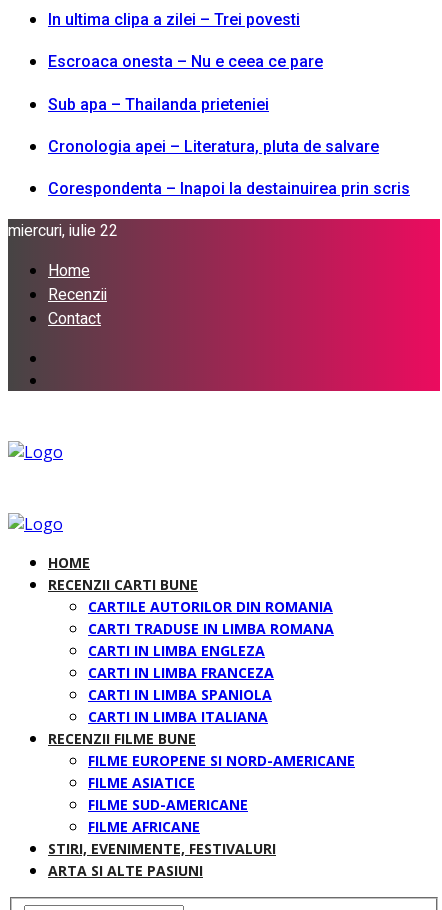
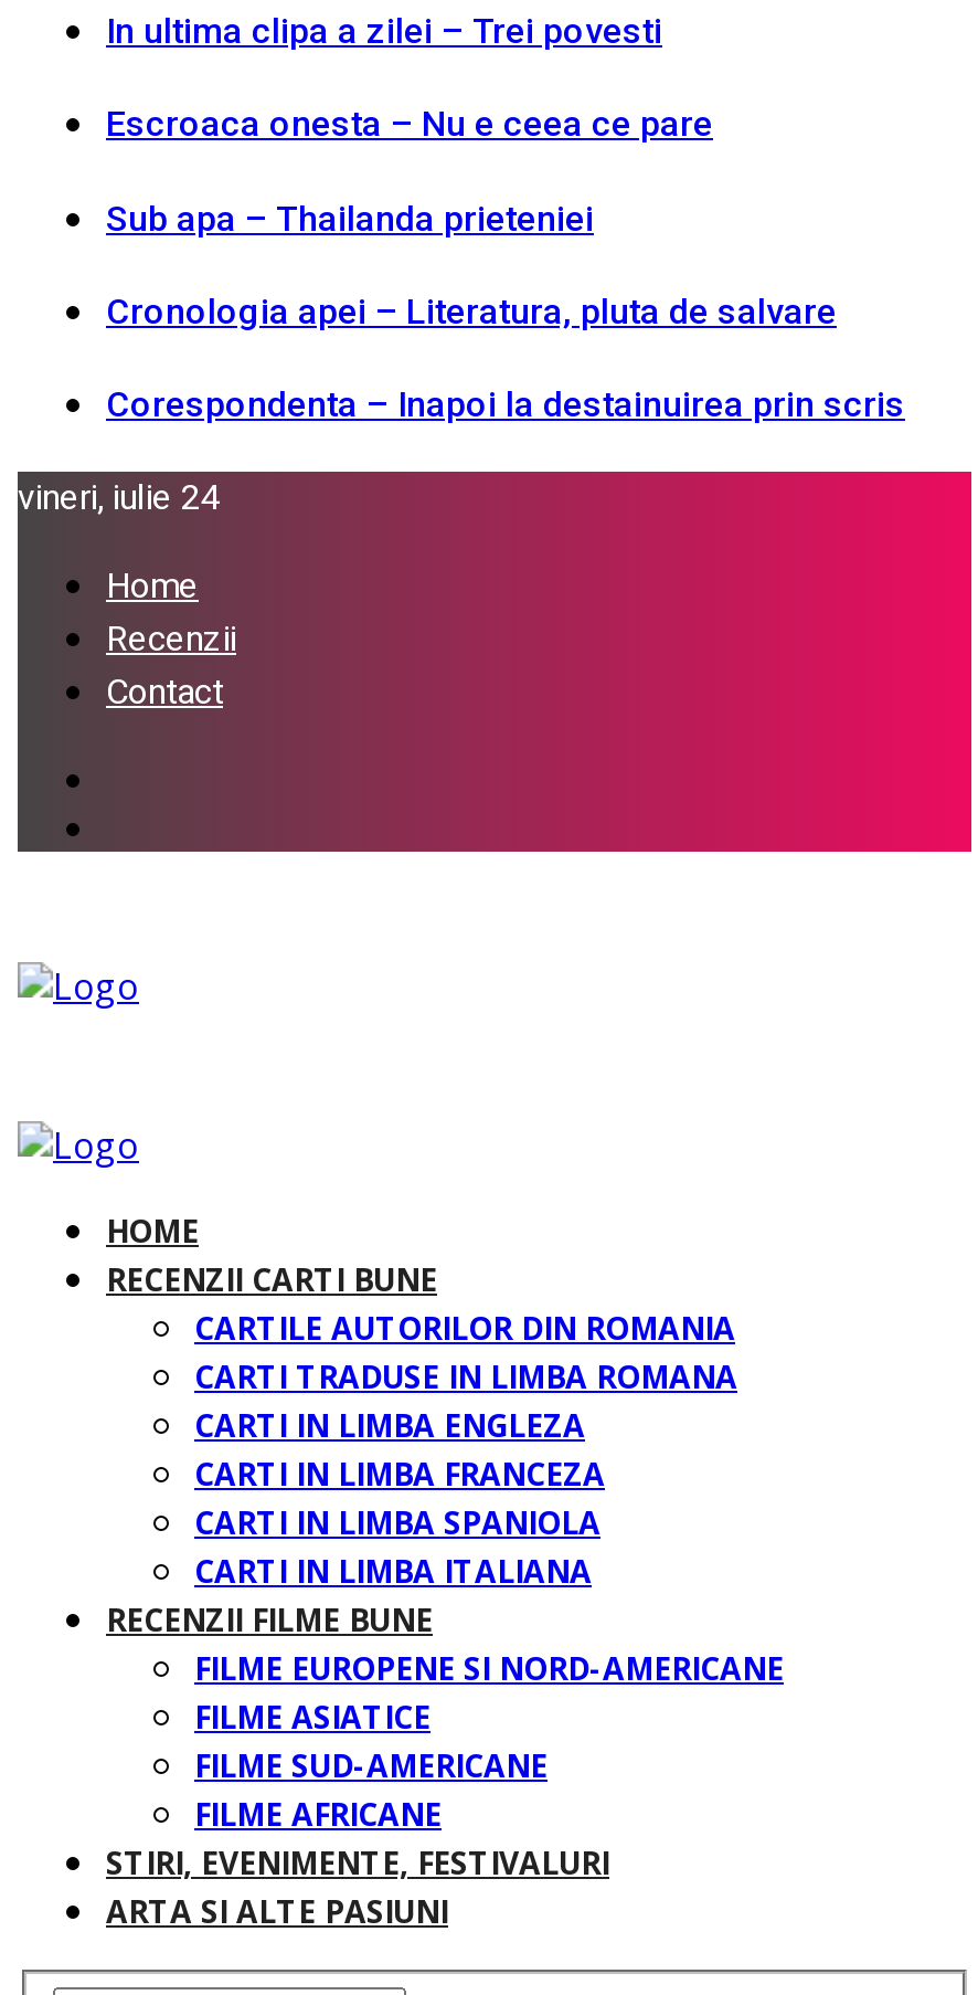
- miercuri, iulie 22
+ vineri, iulie 24
